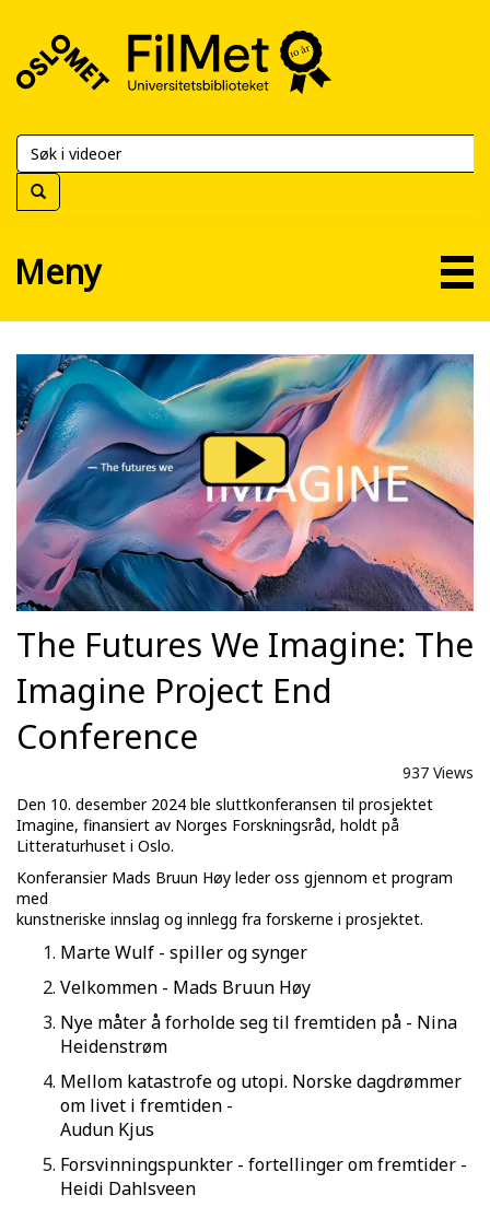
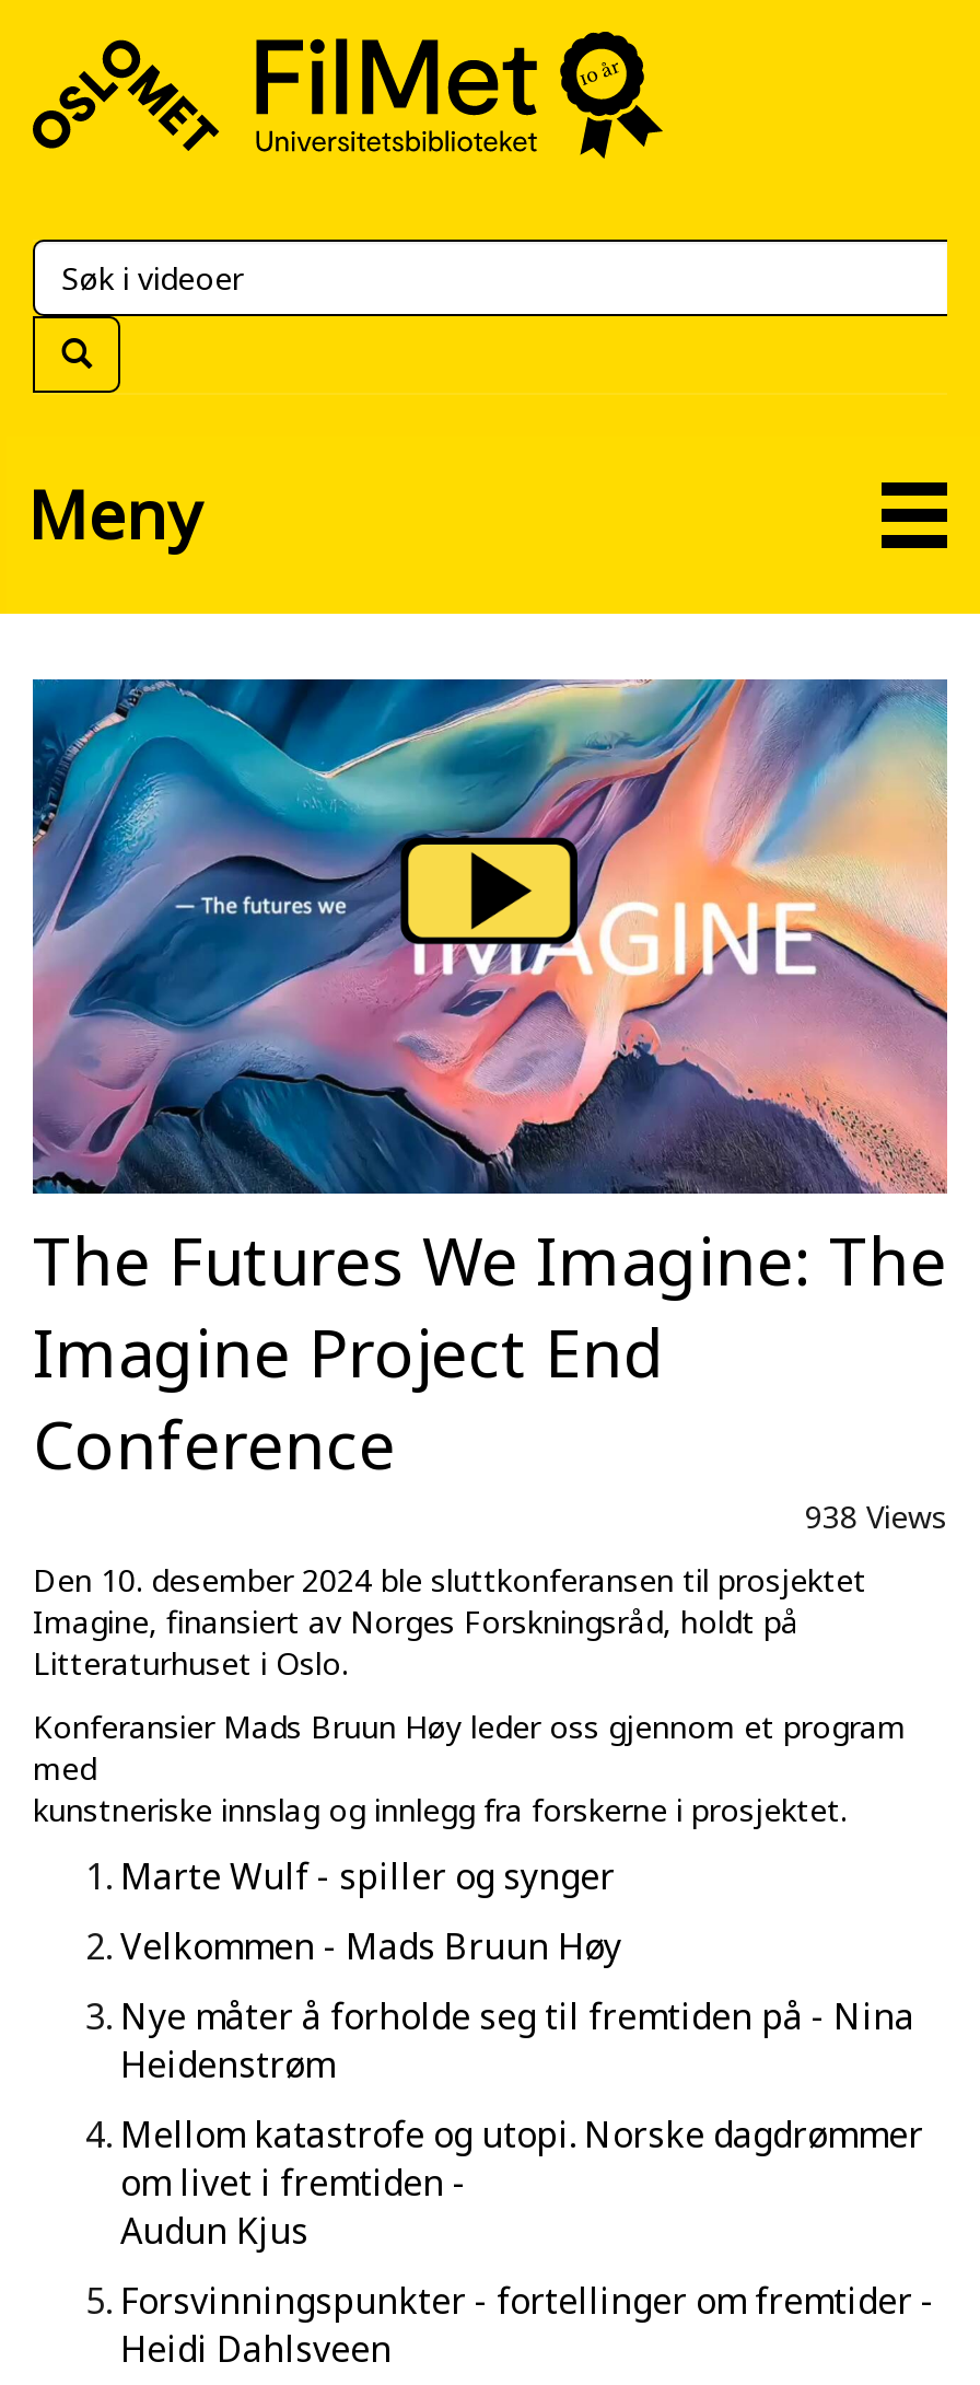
- 937 Views
+ 938 Views
